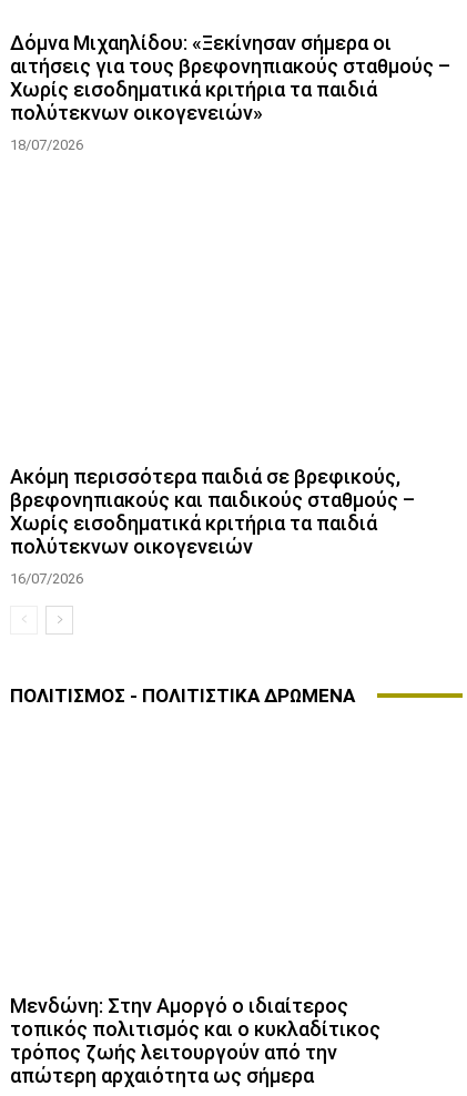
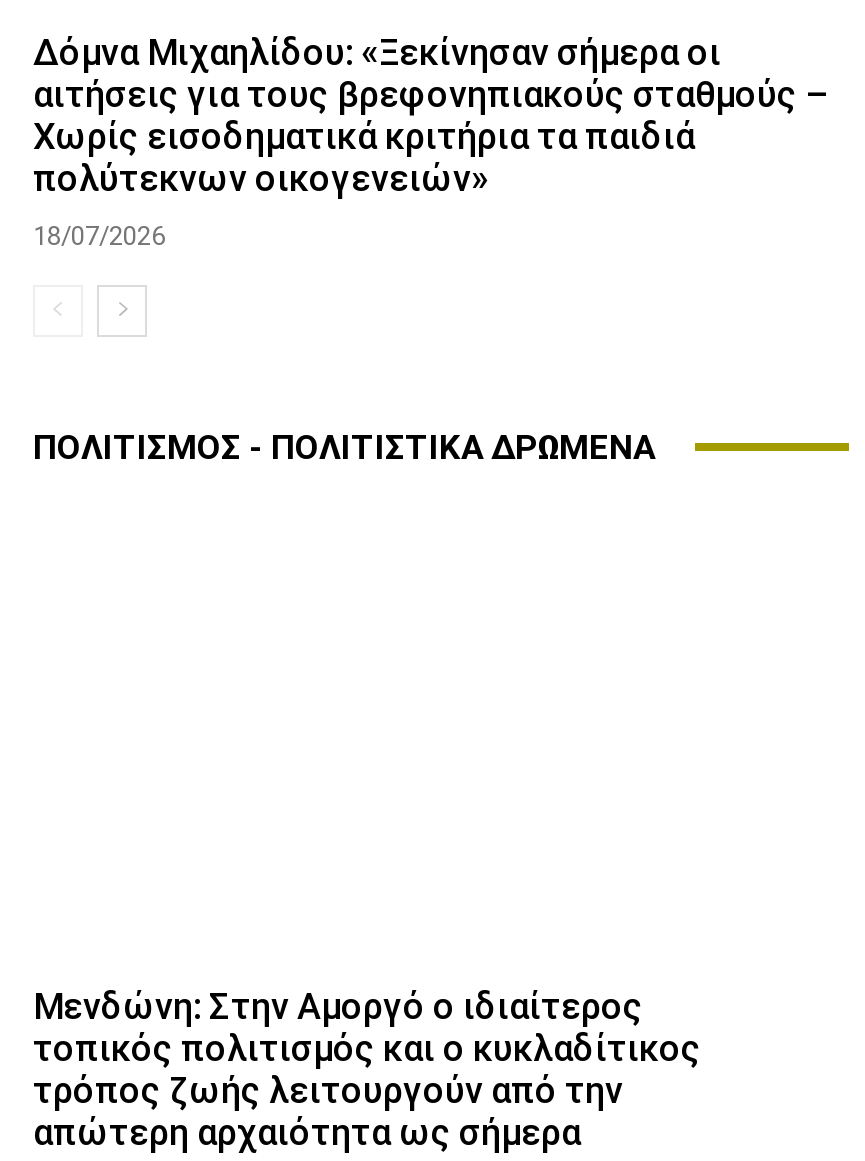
- Ακόμη περισσότερα παιδιά σε βρεφικούς,
- βρεφονηπιακούς και παιδικούς σταθμούς –
- Χωρίς εισοδηματικά κριτήρια τα παιδιά
- πολύτεκνων οικογενειών
- 16/07/2026
